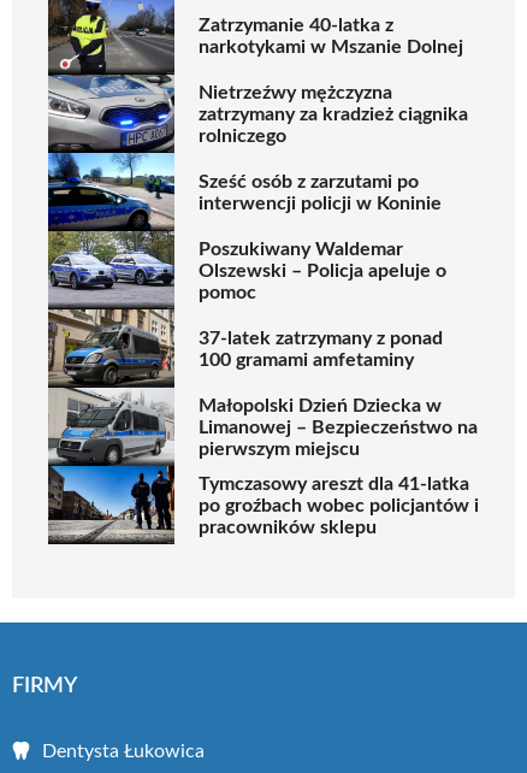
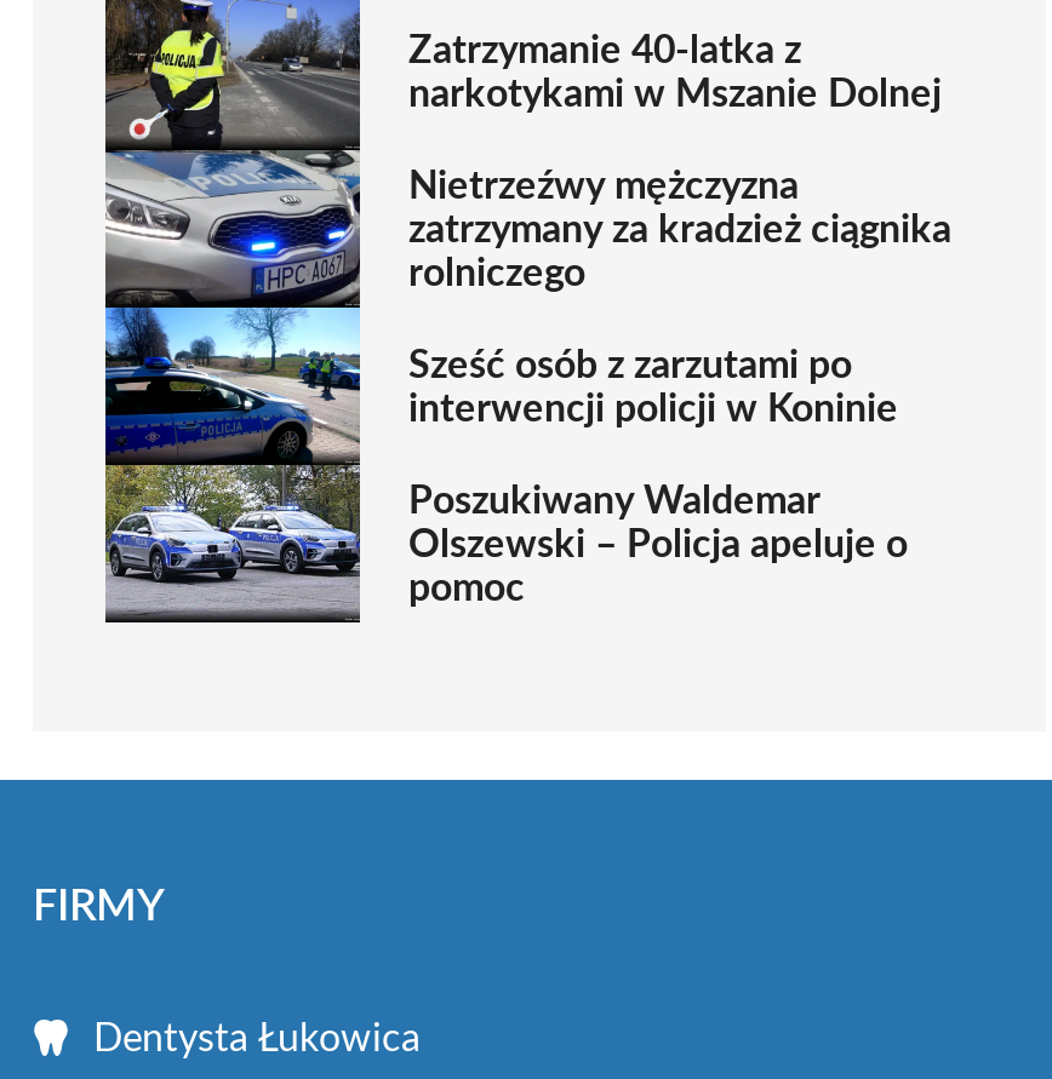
- [image]
- 37-latek zatrzymany z ponad
- 100 gramami amfetaminy
- Małopolski Dzień Dziecka w
- Limanowej – Bezpieczeństwo na
- pierwszym miejscu
- Tymczasowy areszt dla 41-latka
- po groźbach wobec policjantów i
- pracowników sklepu
